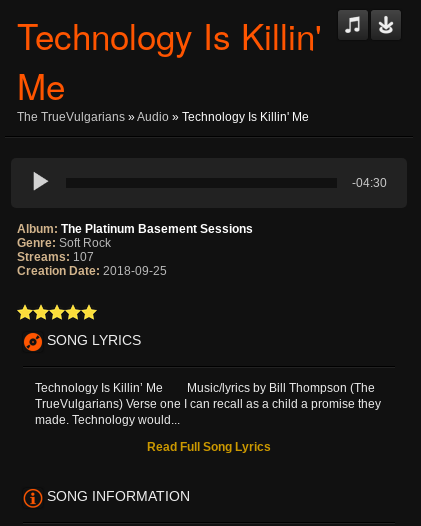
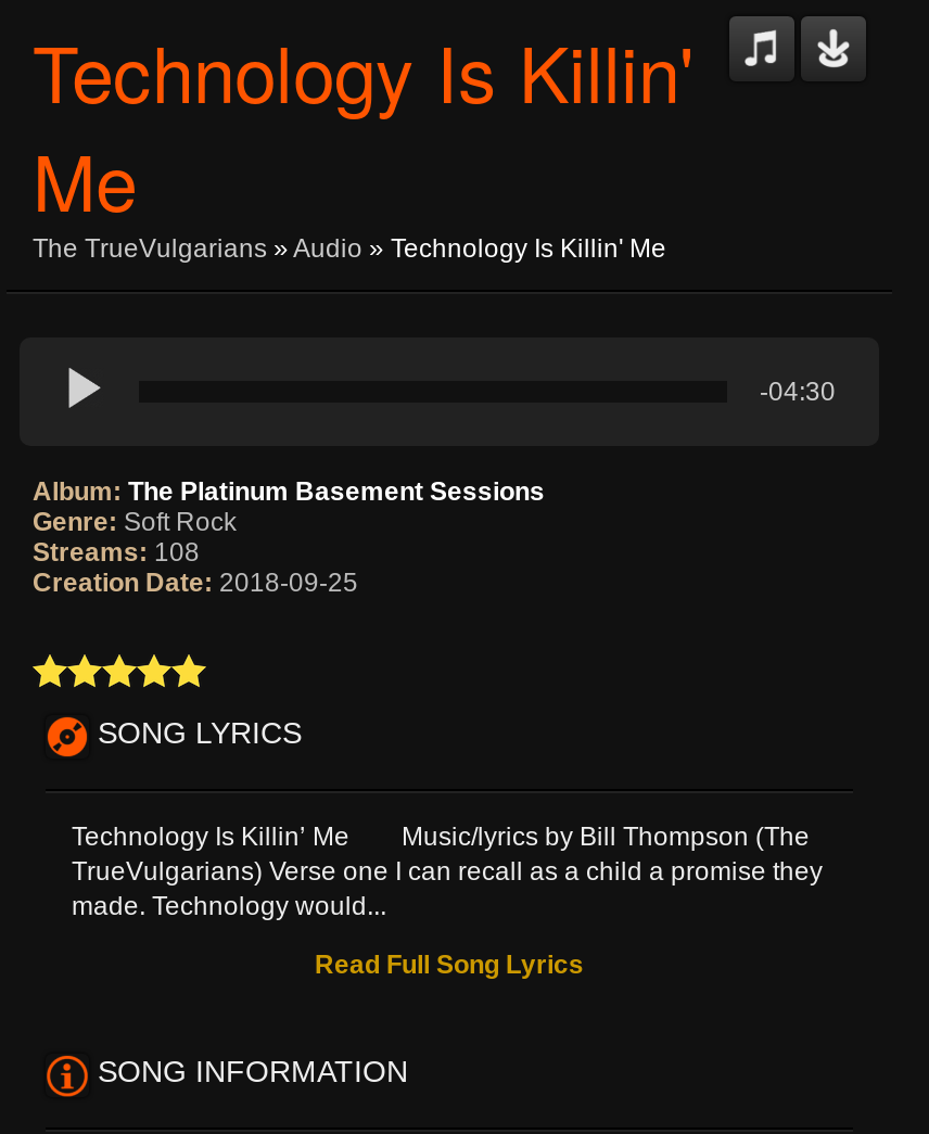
- Streams: 107
+ Streams: 108
